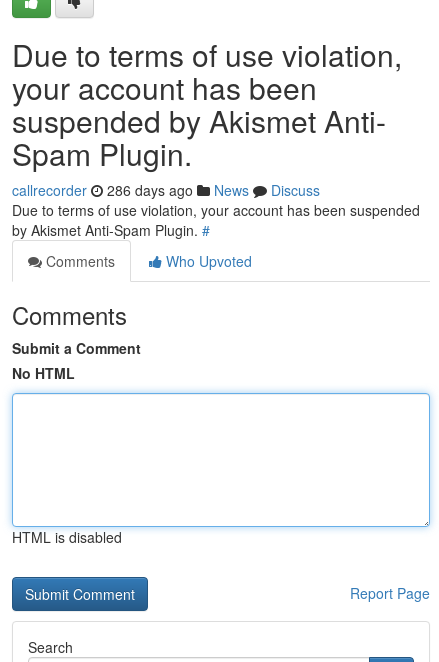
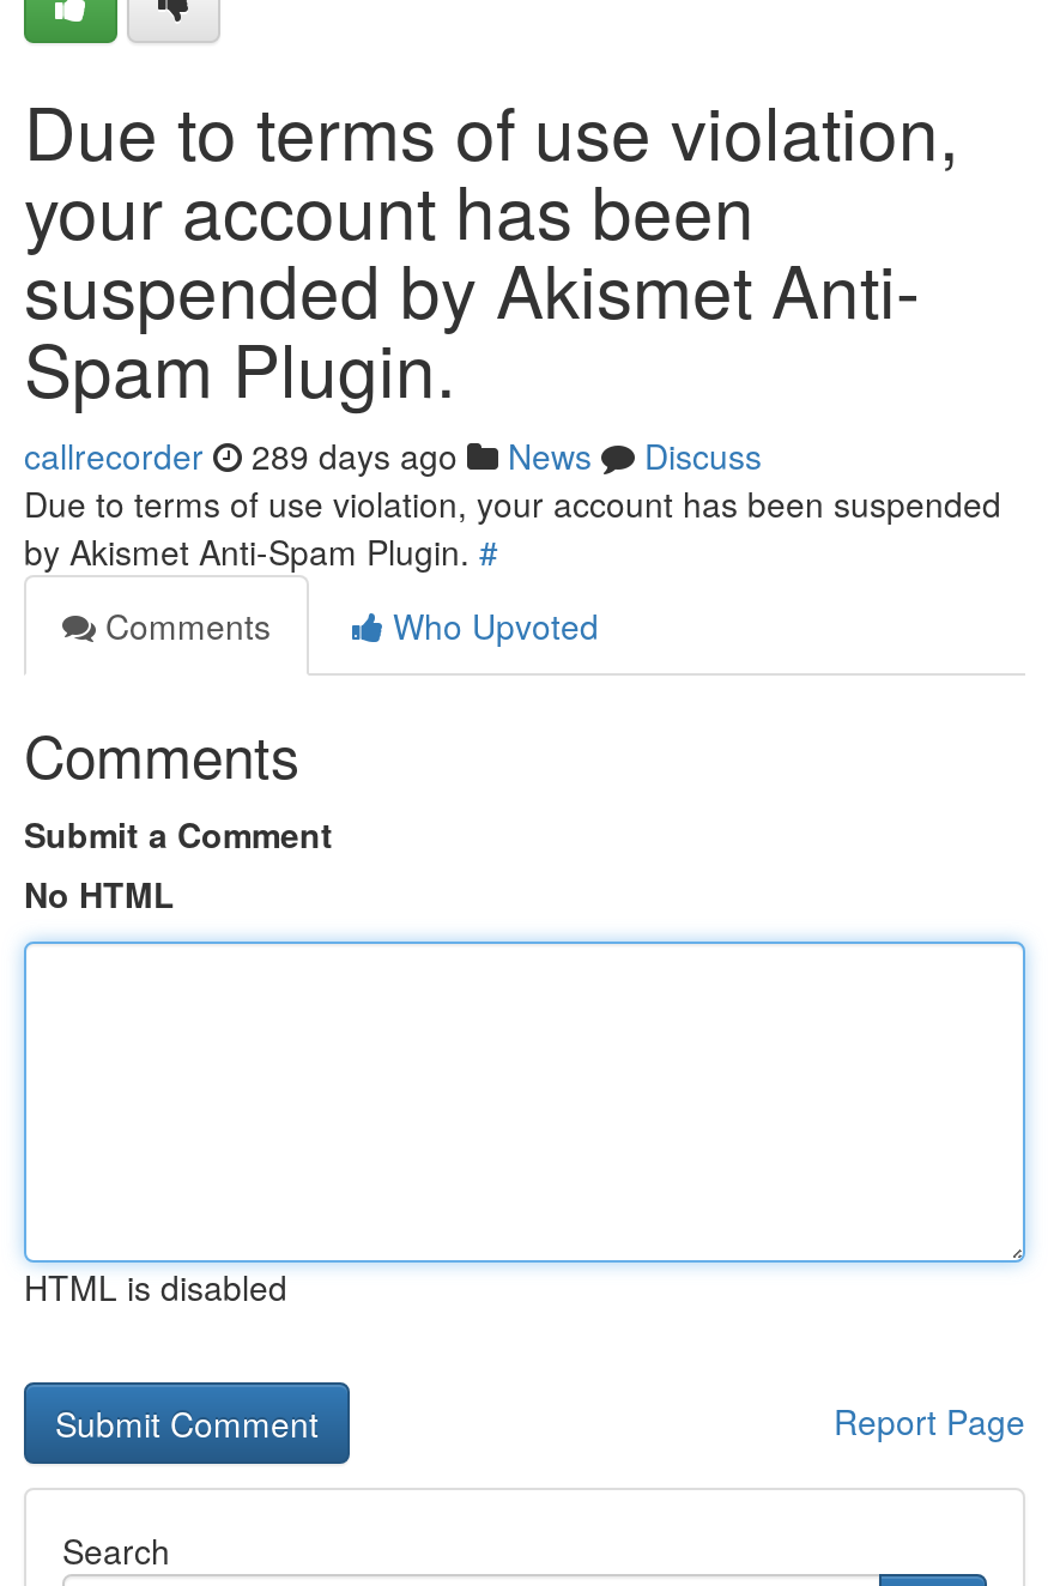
- callrecorder 286 days ago News Discuss
+ callrecorder 289 days ago News Discuss
